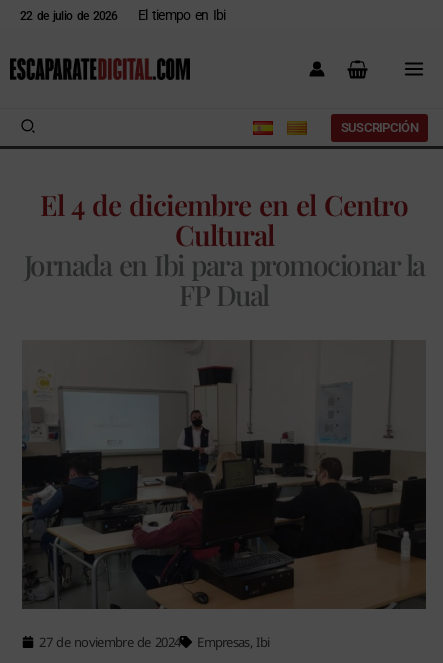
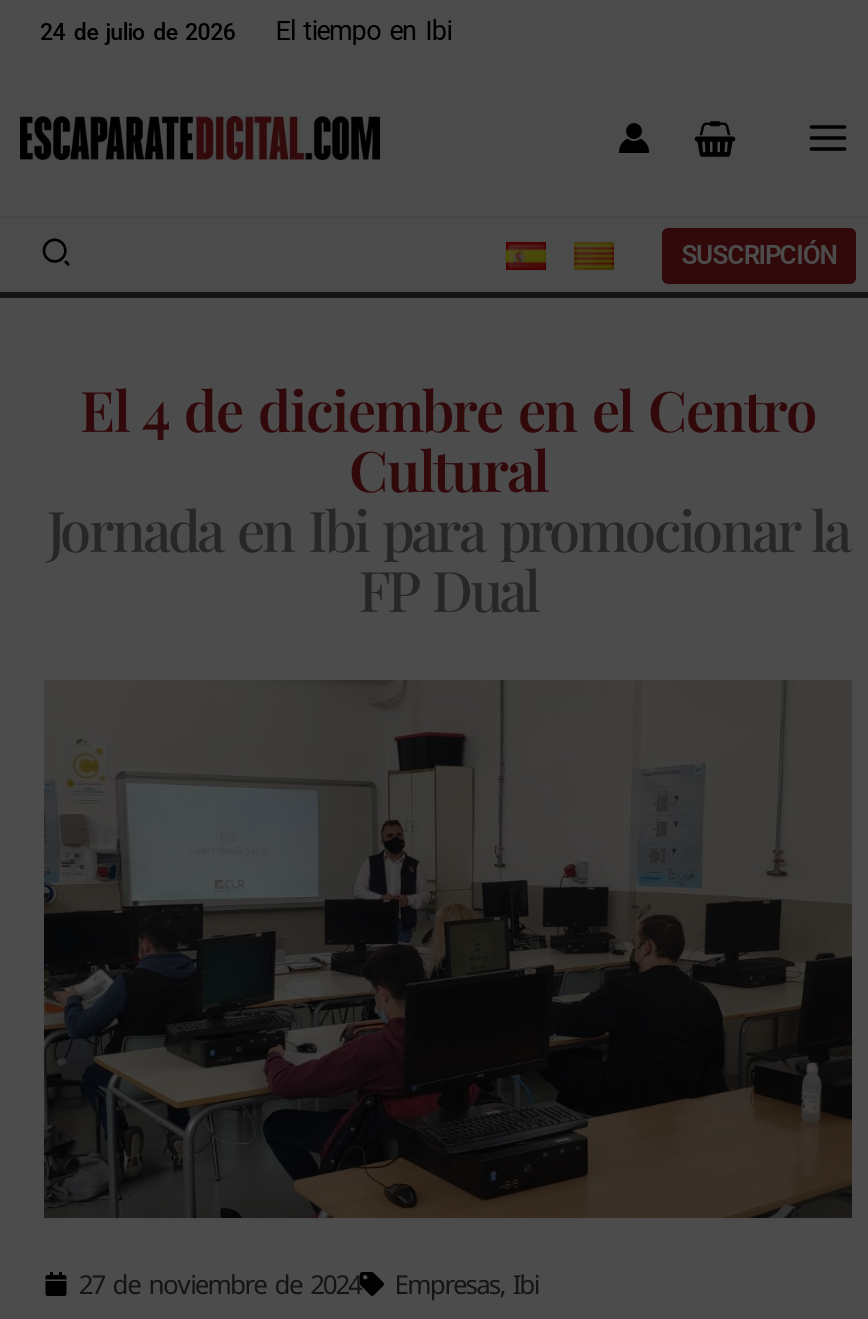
- 22 de julio de 2026
+ 24 de julio de 2026
